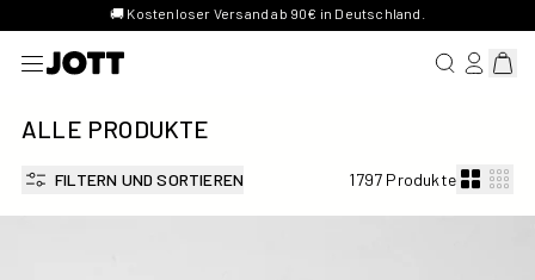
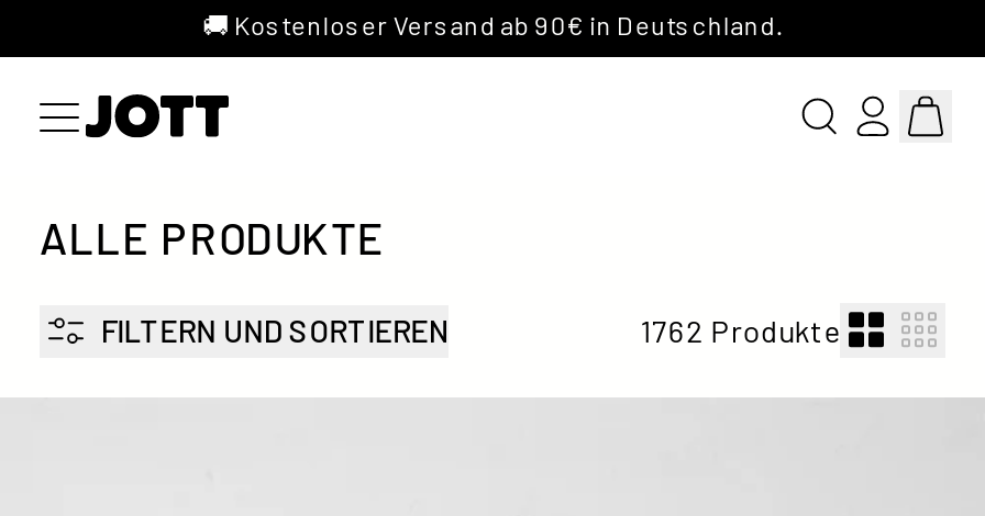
- 1797 Produkte
+ 1762 Produkte
